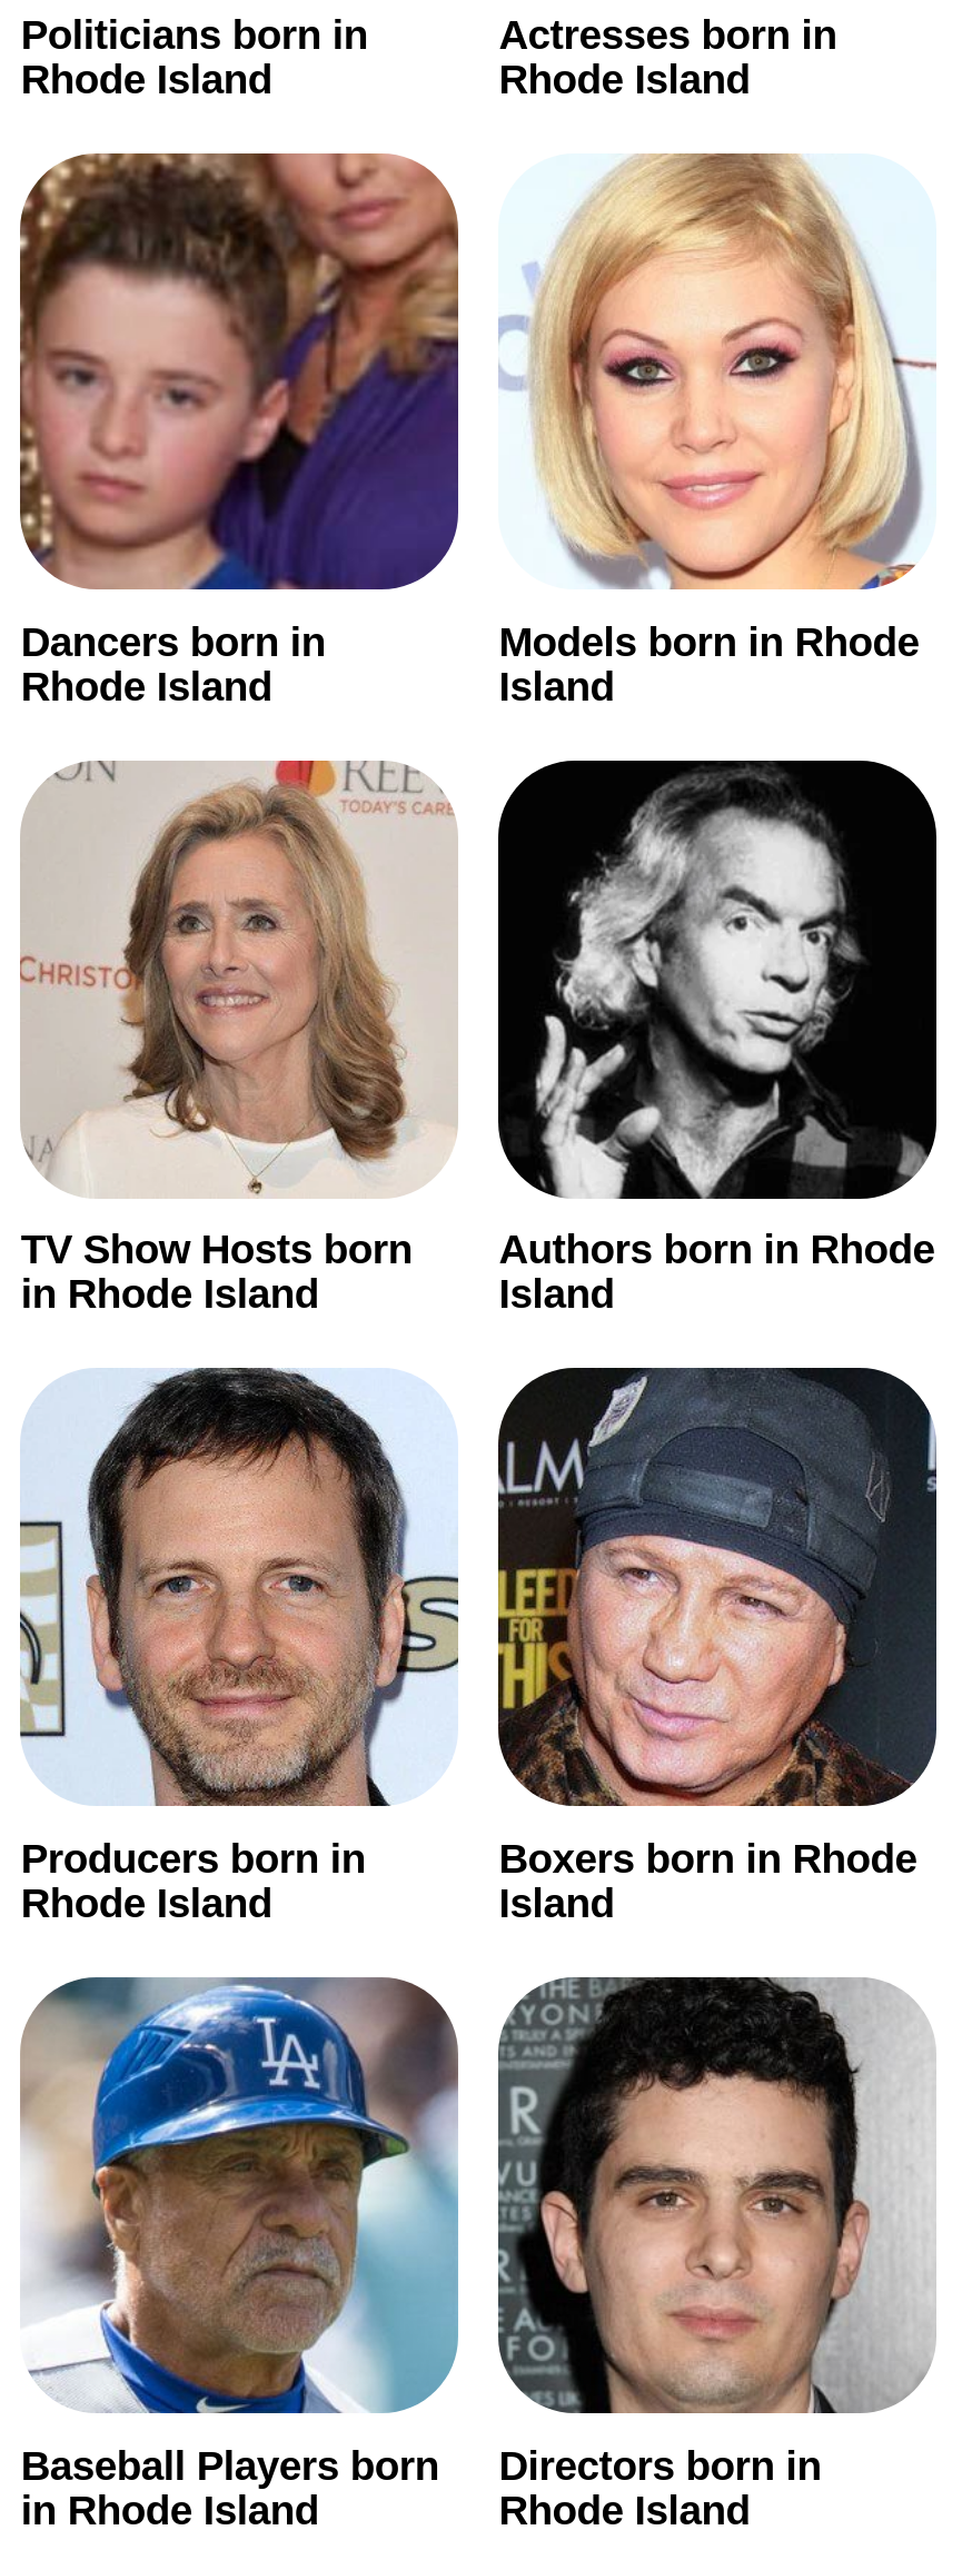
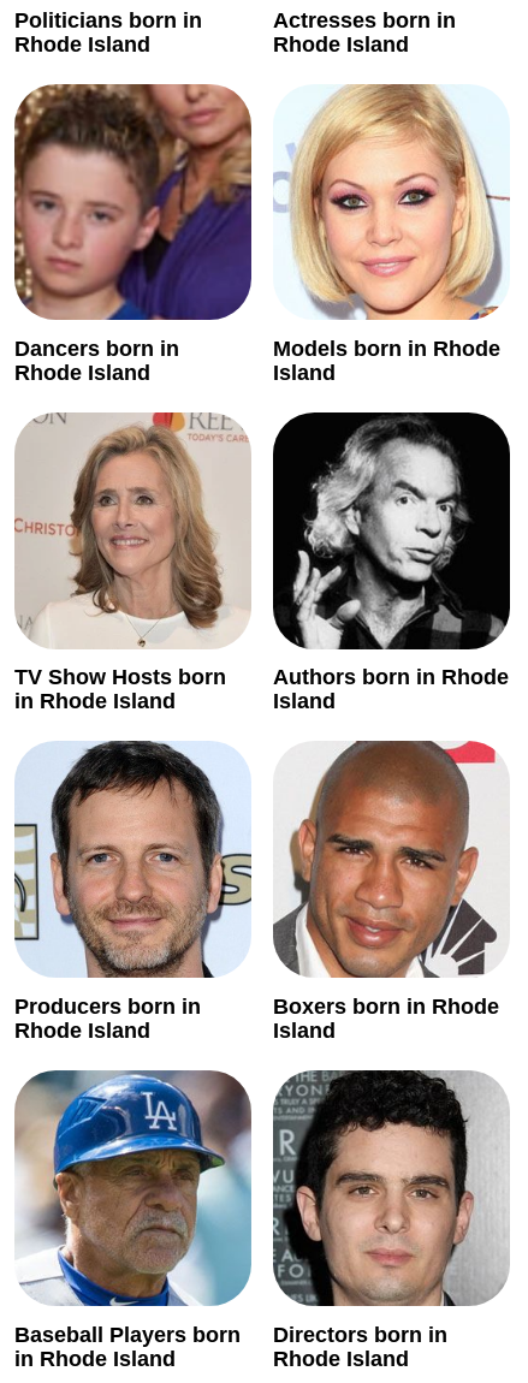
- [image]
+ [image]
